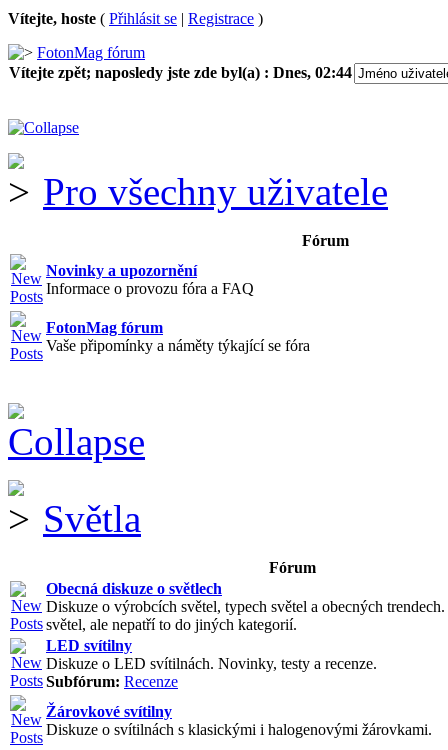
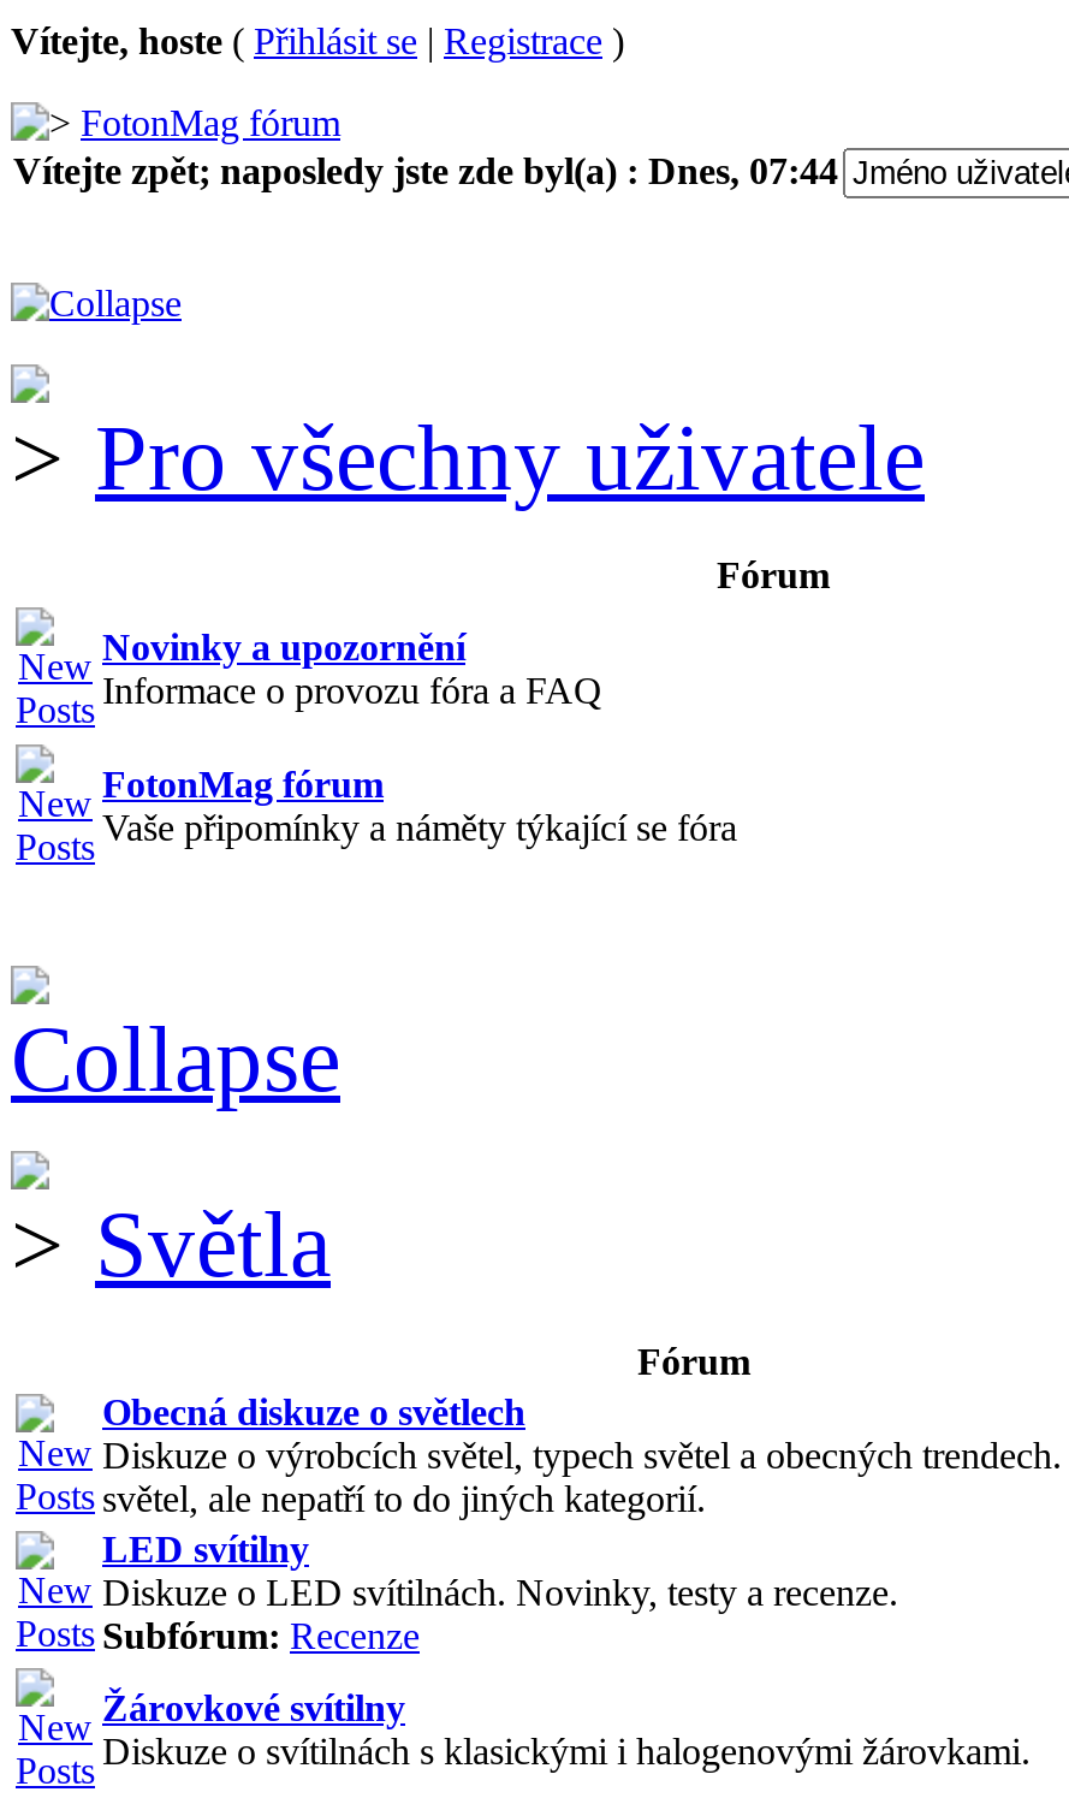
- Vítejte zpět; naposledy jste zde byl(a) : Dnes, 02:44
+ Vítejte zpět; naposledy jste zde byl(a) : Dnes, 07:44
